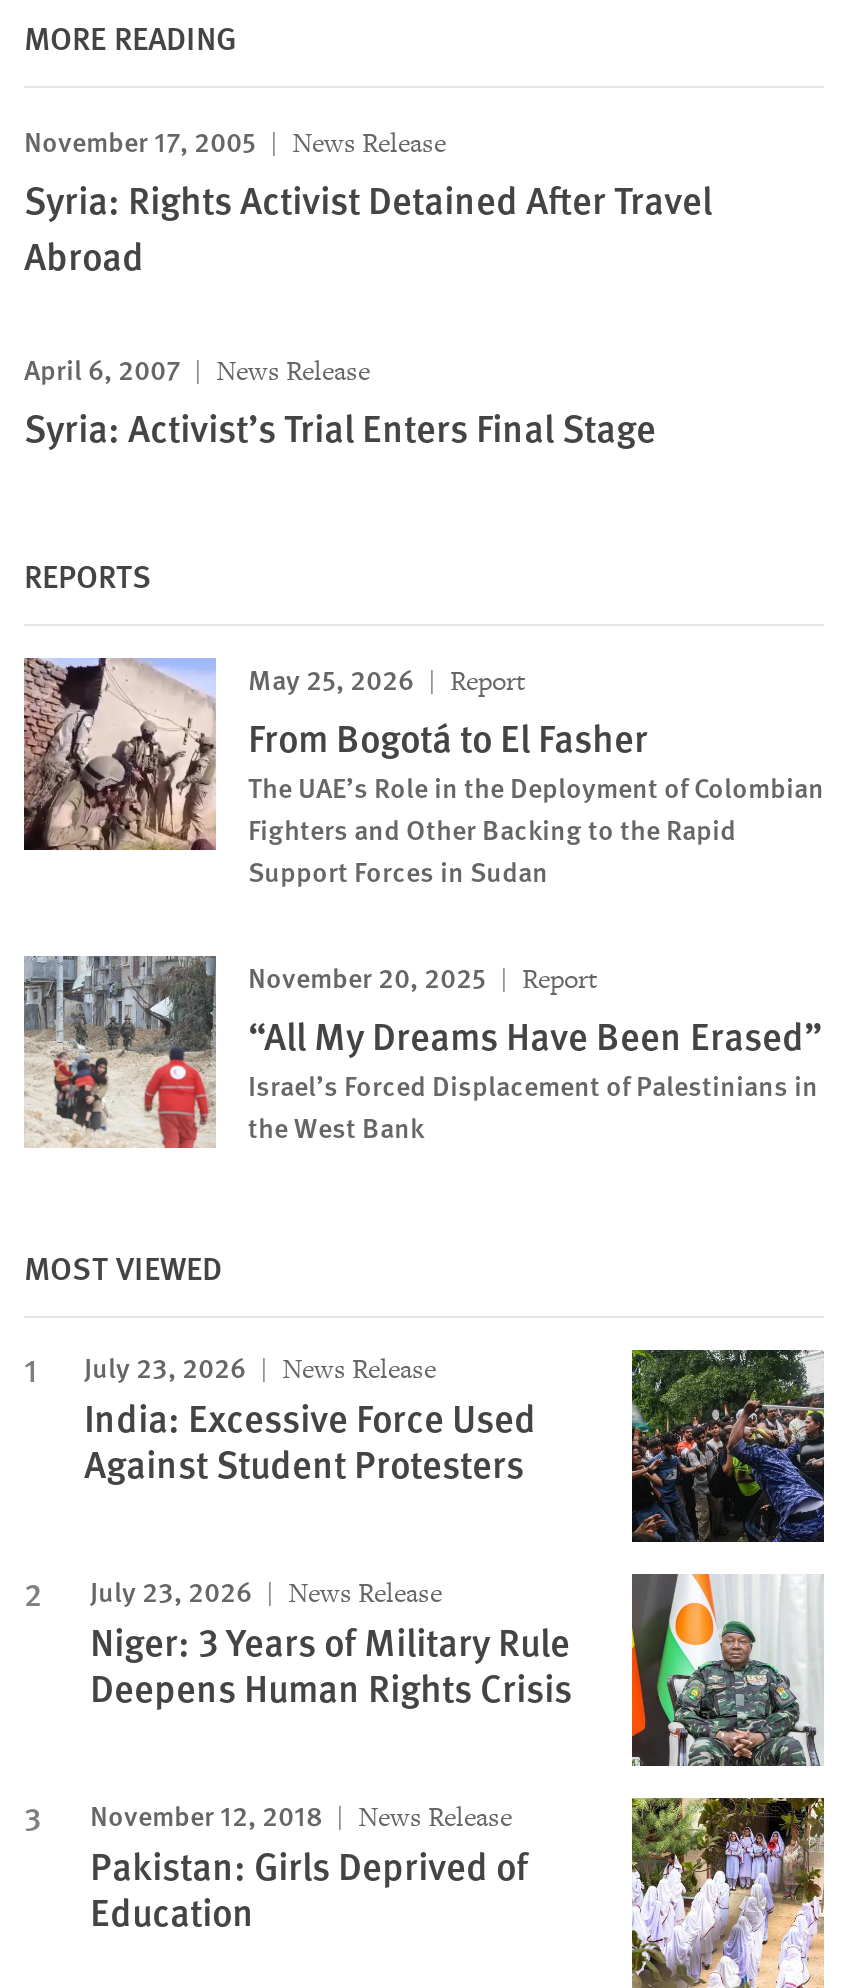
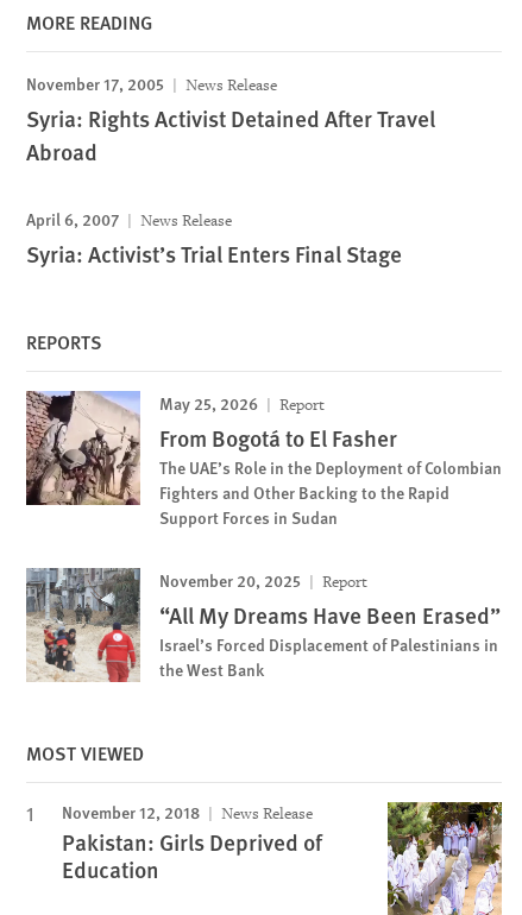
- [image]
- July 23, 2026
- News Release
- India: Excessive Force Used
- Against Student Protesters
- July 23, 2026
- News Release
- Niger: 3 Years of Military Rule
- Deepens Human Rights Crisis

- [image]
